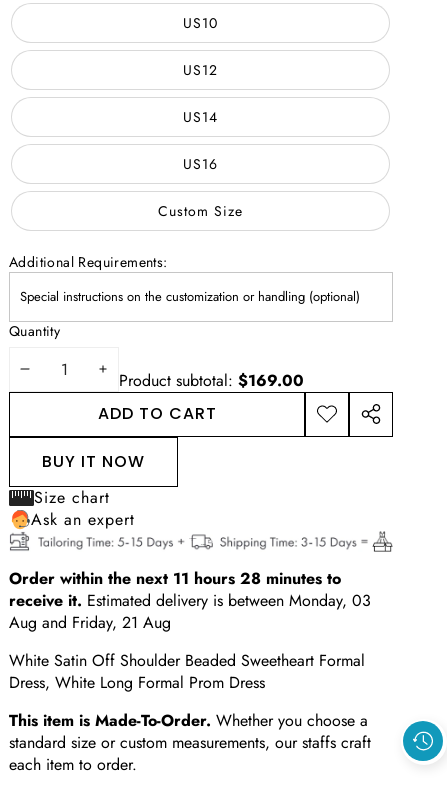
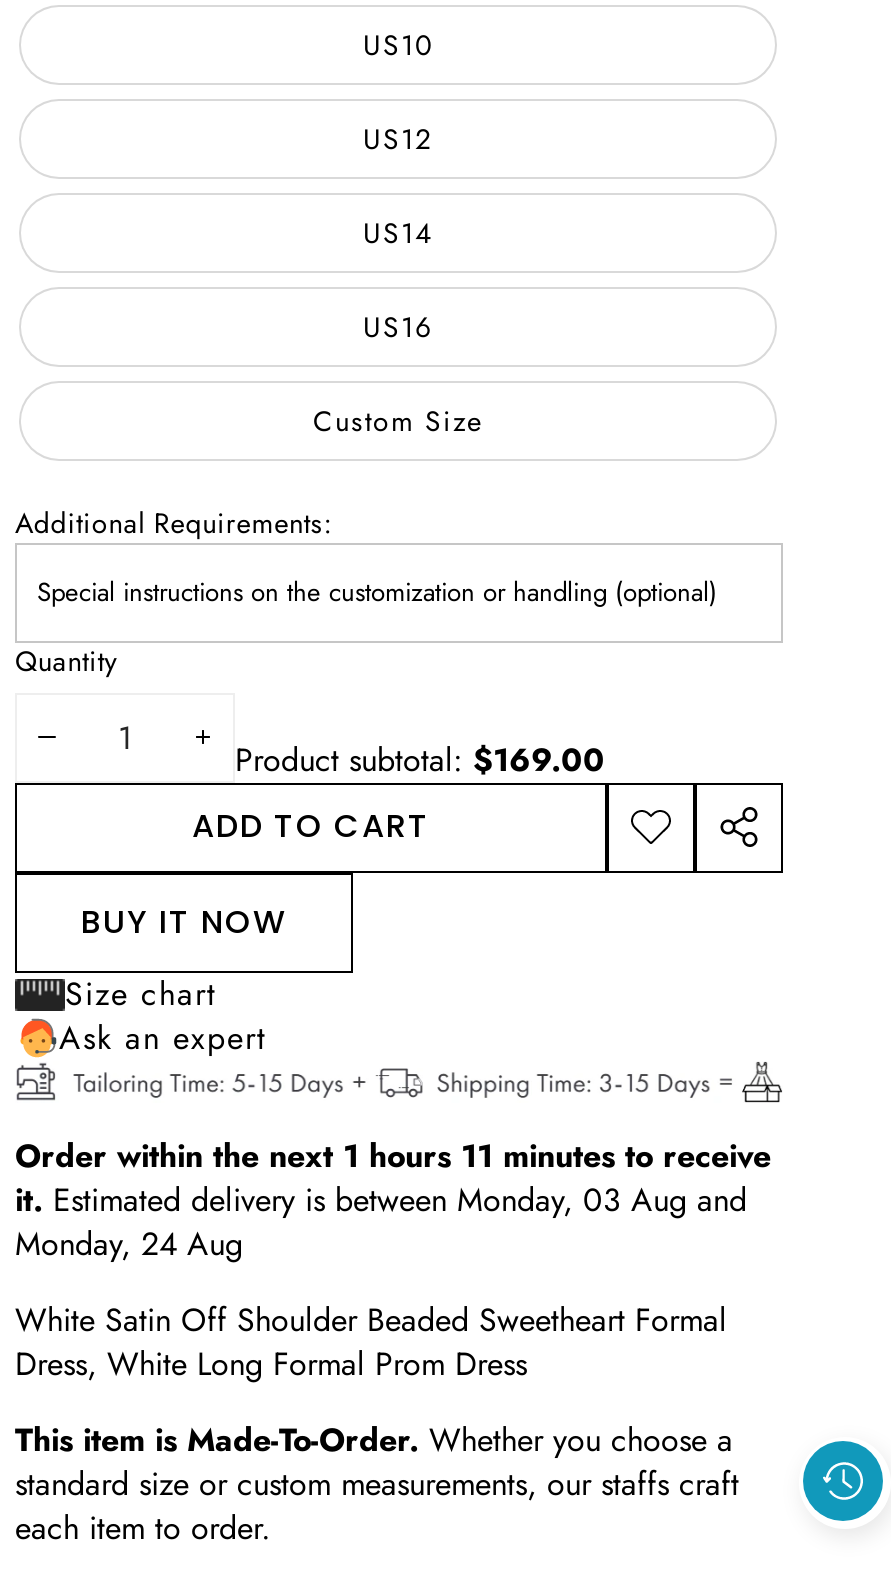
- Order within the next 11 hours 28 minutes to
- receive it. Estimated delivery is between Monday, 03
- Aug and Friday, 21 Aug
+ Order within the next 1 hours 11 minutes to receive
+ it. Estimated delivery is between Monday, 03 Aug and
+ Monday, 24 Aug
